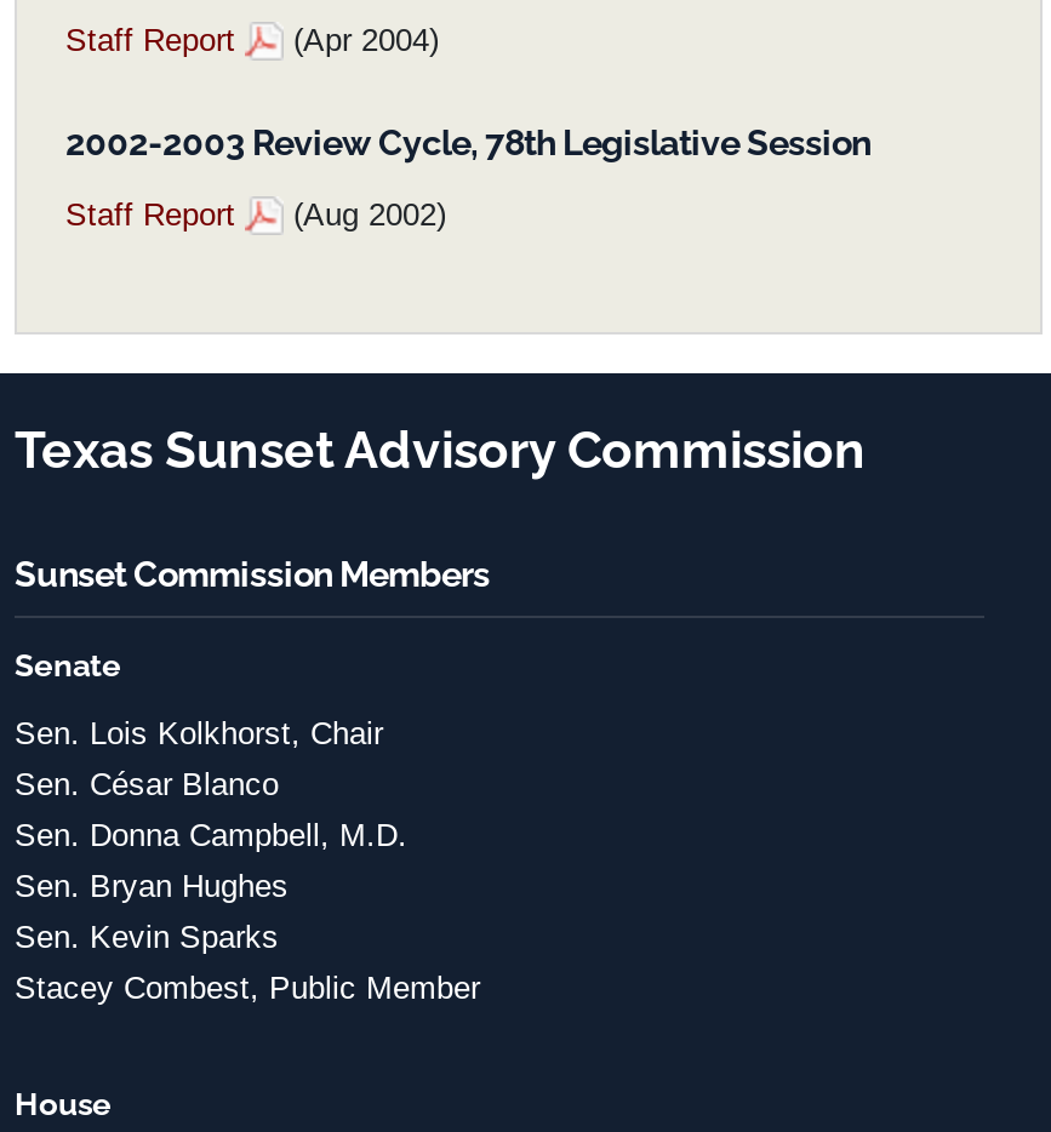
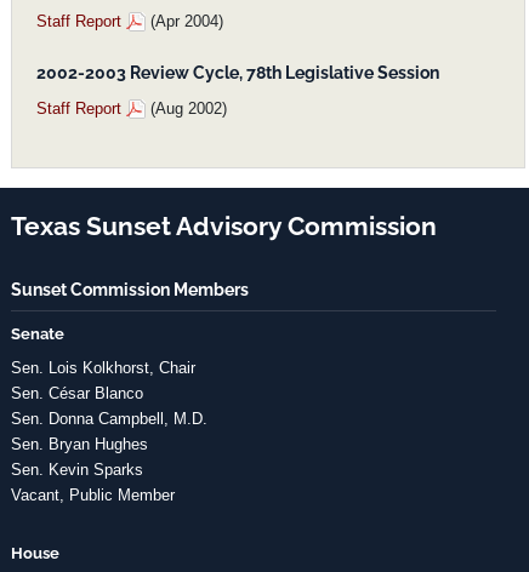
- Stacey Combest, Public Member
+ Vacant, Public Member
